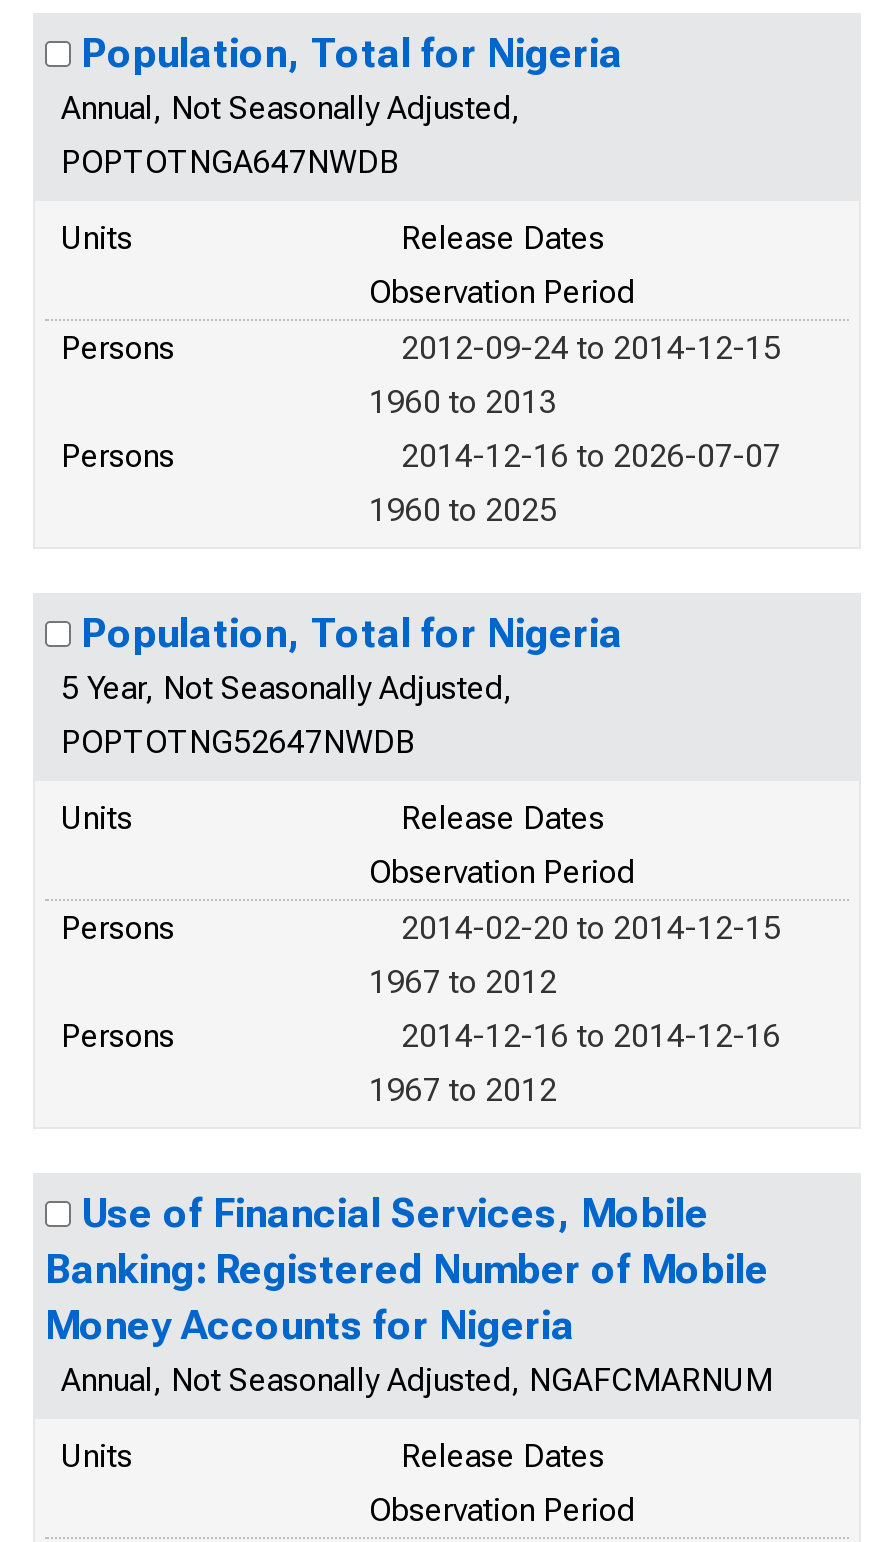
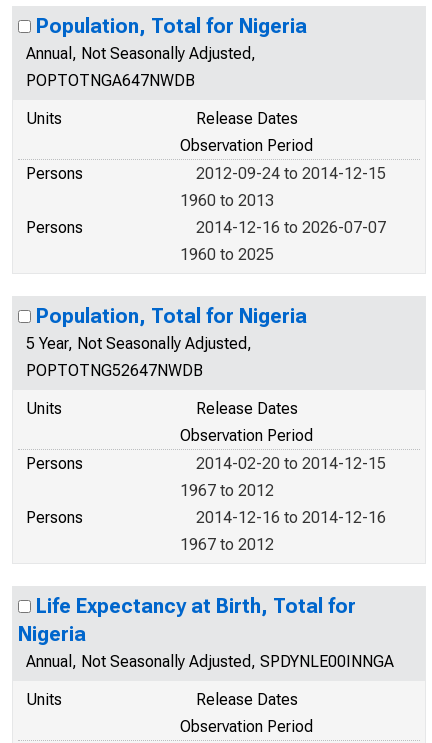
- Use of Financial Services, Mobile
- Banking: Registered Number of Mobile
- Money Accounts for Nigeria
- Annual, Not Seasonally Adjusted, NGAFCMARNUM
+ Life Expectancy at Birth, Total for
+ Nigeria
+ Annual, Not Seasonally Adjusted, SPDYNLE00INNGA
